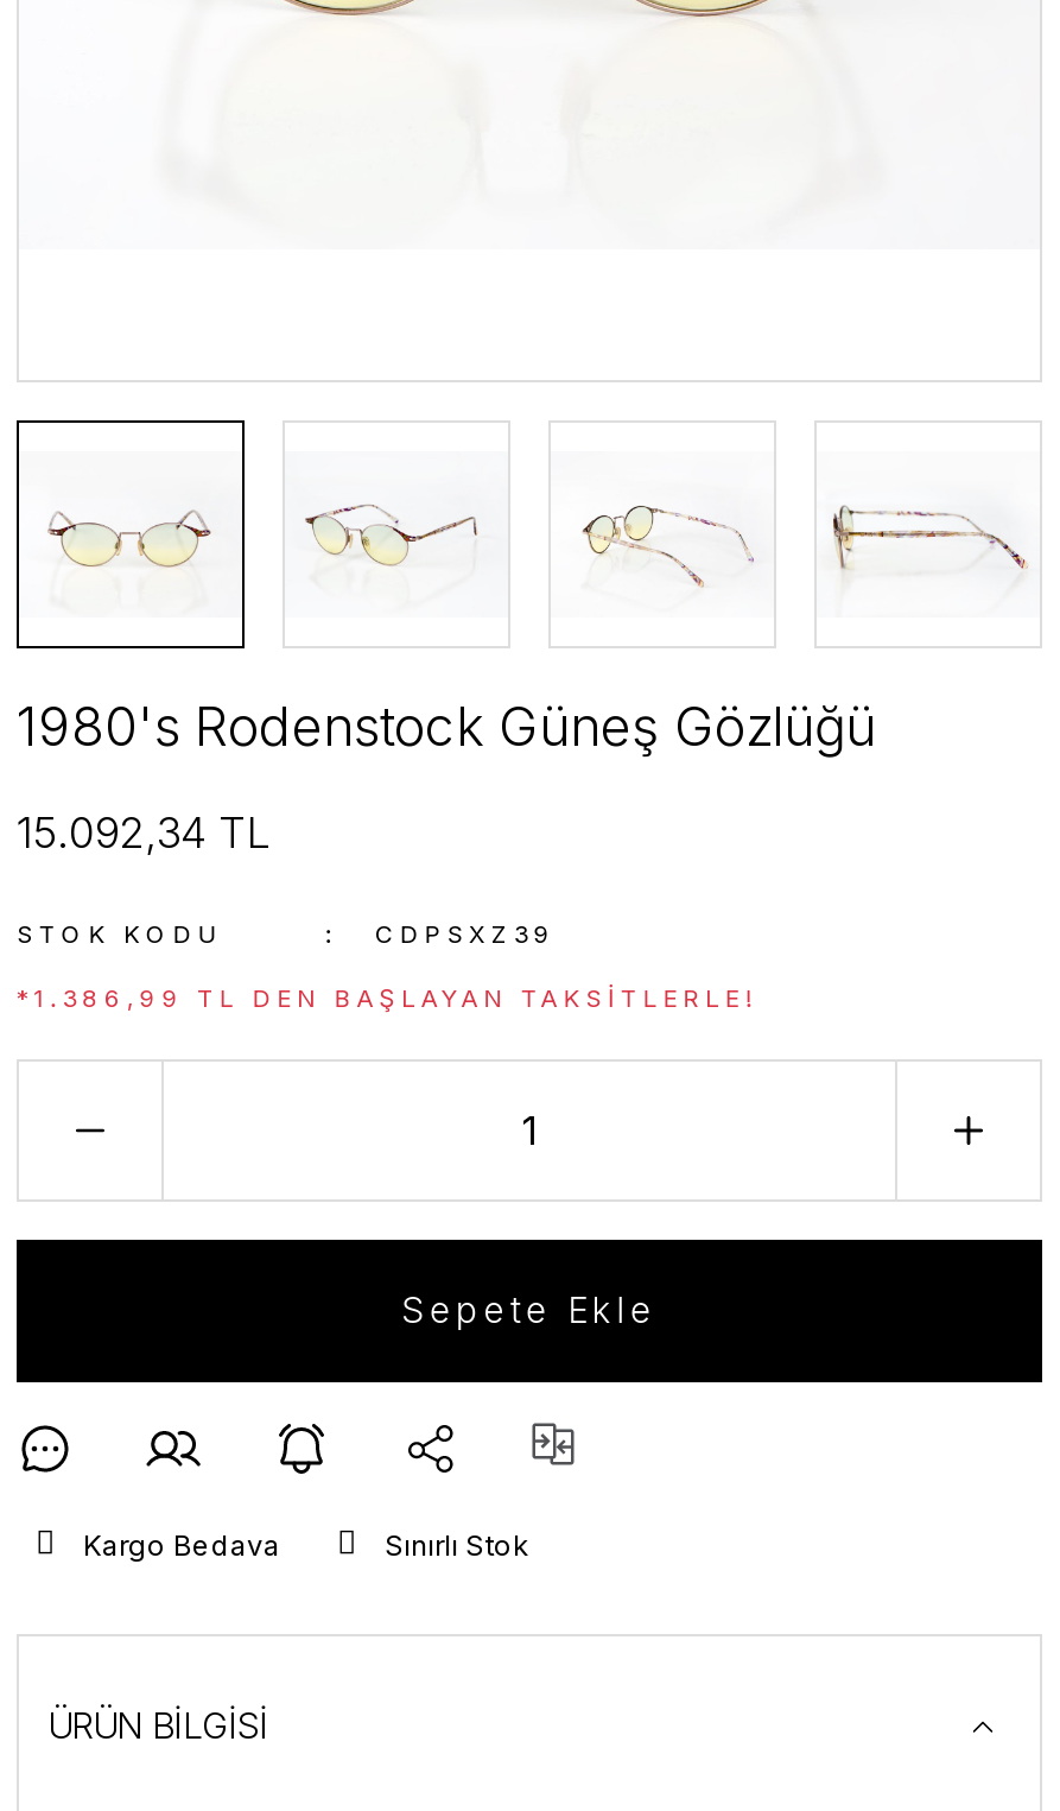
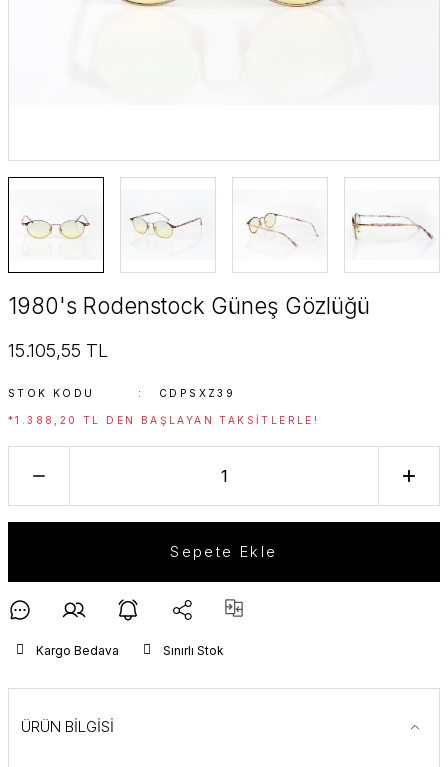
- 15.092,34 TL
+ 15.105,55 TL

- *1.386,99 TL DEN BAŞLAYAN TAKSITLERLE!
+ *1.388,20 TL DEN BAŞLAYAN TAKSITLERLE!
